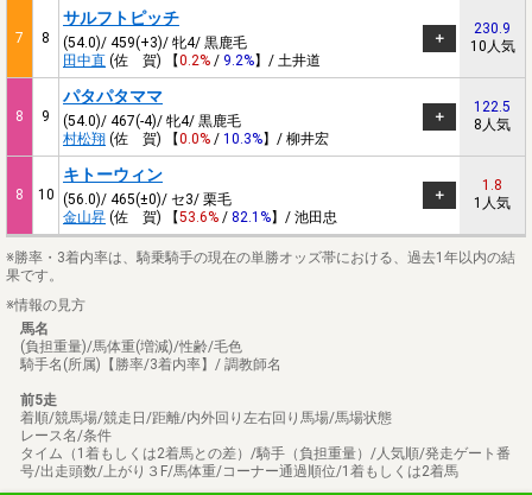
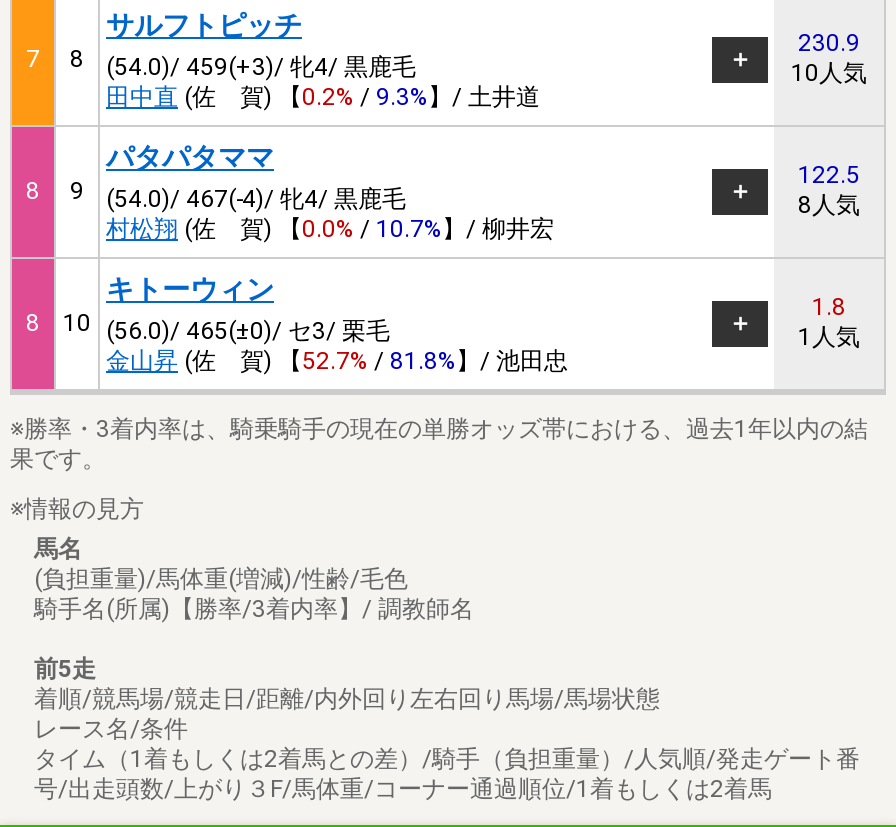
- 田中直(佐 賀) 【0.2% / 9.2%】/ 土井道
+ 田中直(佐 賀) 【0.2% / 9.3%】/ 土井道

- 村松翔(佐 賀) 【0.0% / 10.3%】/ 柳井宏
+ 村松翔(佐 賀) 【0.0% / 10.7%】/ 柳井宏

- 金山昇(佐 賀) 【53.6% / 82.1%】/ 池田忠
+ 金山昇(佐 賀) 【52.7% / 81.8%】/ 池田忠
